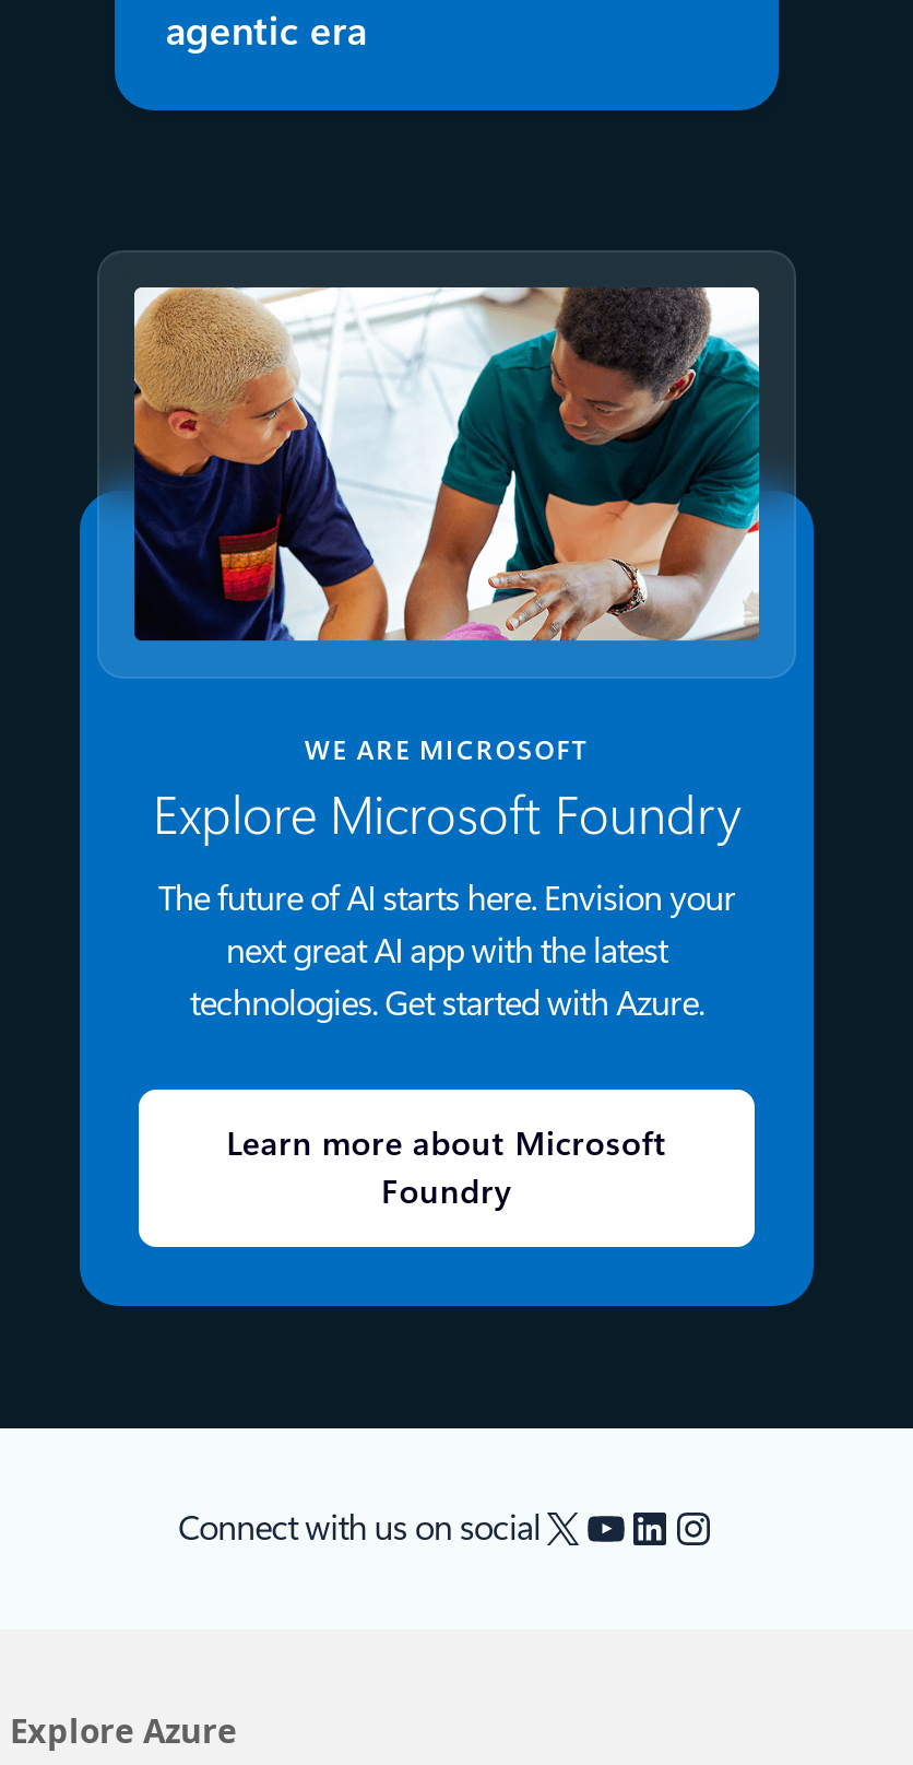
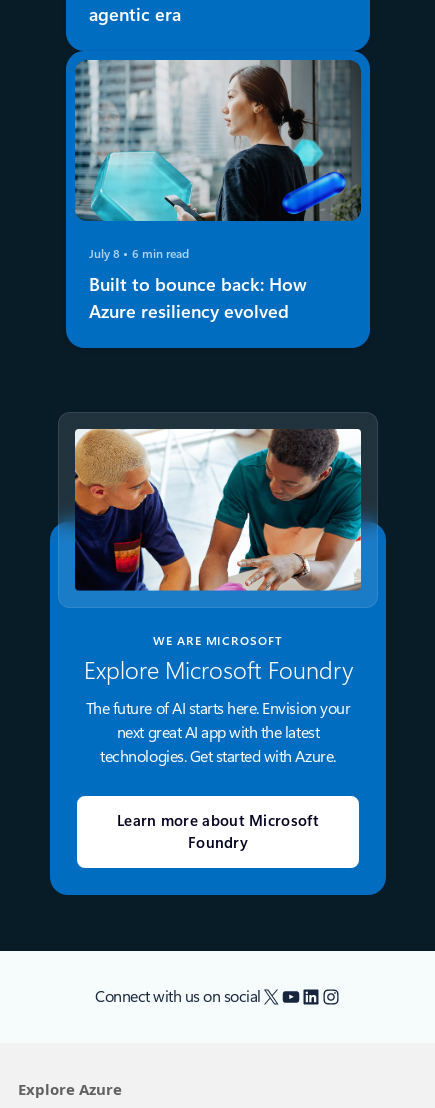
+ [image]
+ July 8
+ 6 min read
+ Built to bounce back: How
+ Azure resiliency evolved
